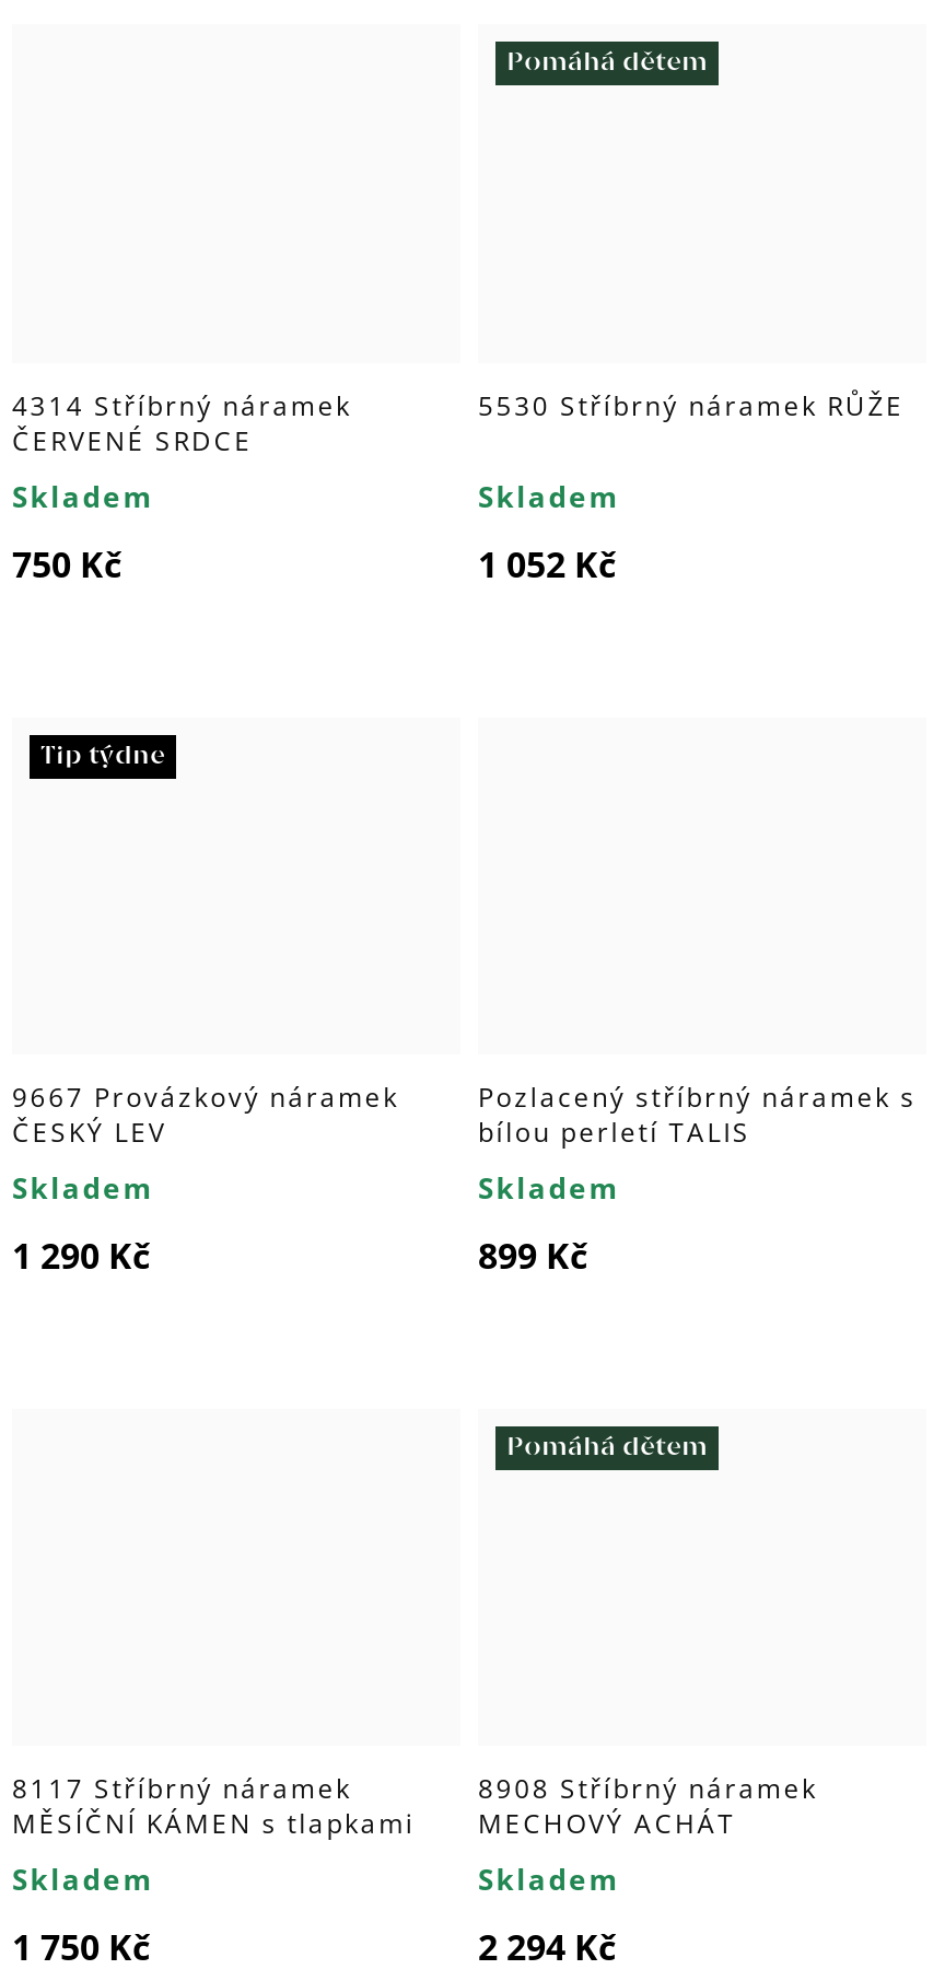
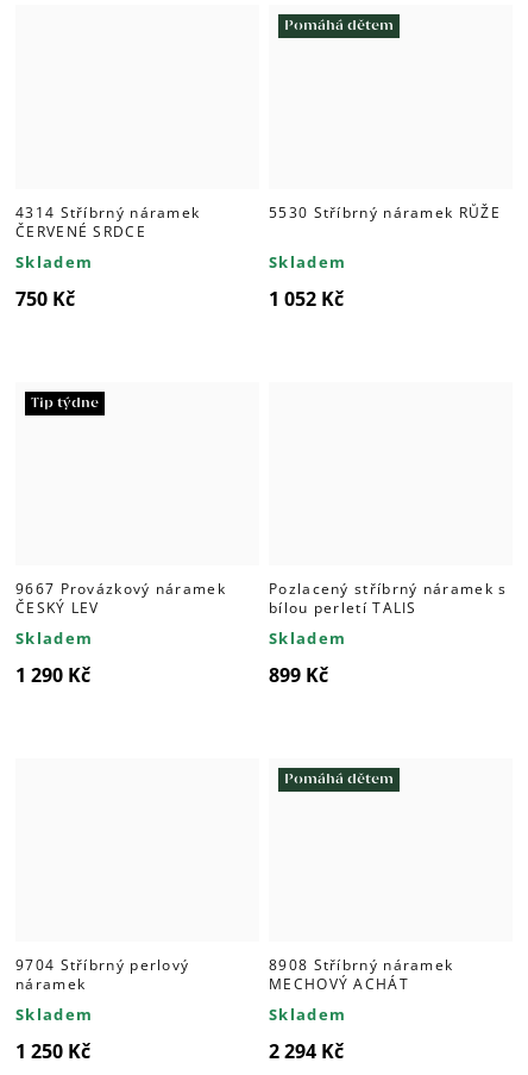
- 8117 Stříbrný náramek
- MĚSÍČNÍ KÁMEN s tlapkami
+ 9704 Stříbrný perlový
+ náramek

- 1 750 Kč
+ 1 250 Kč
